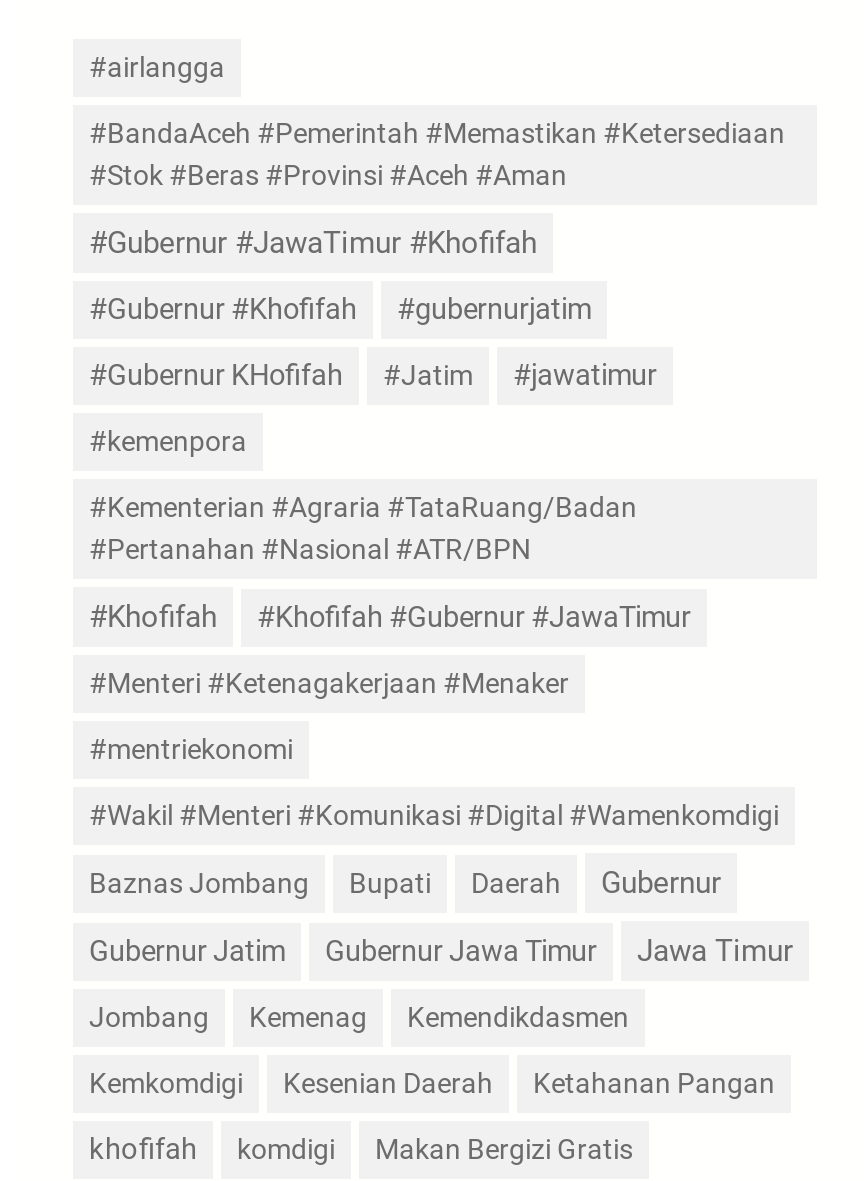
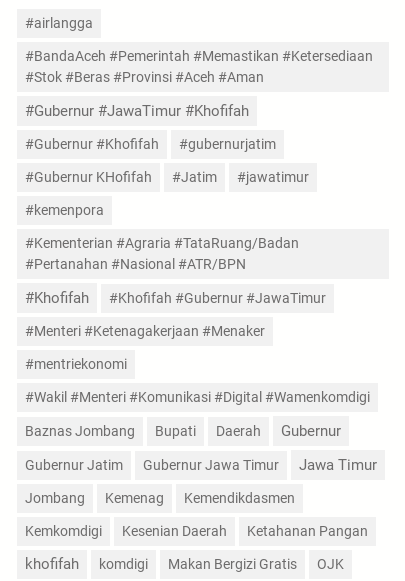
+ OJK
